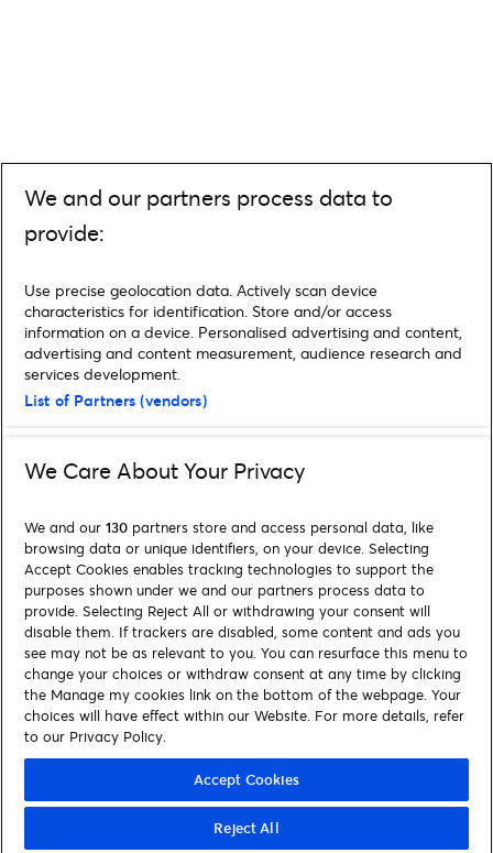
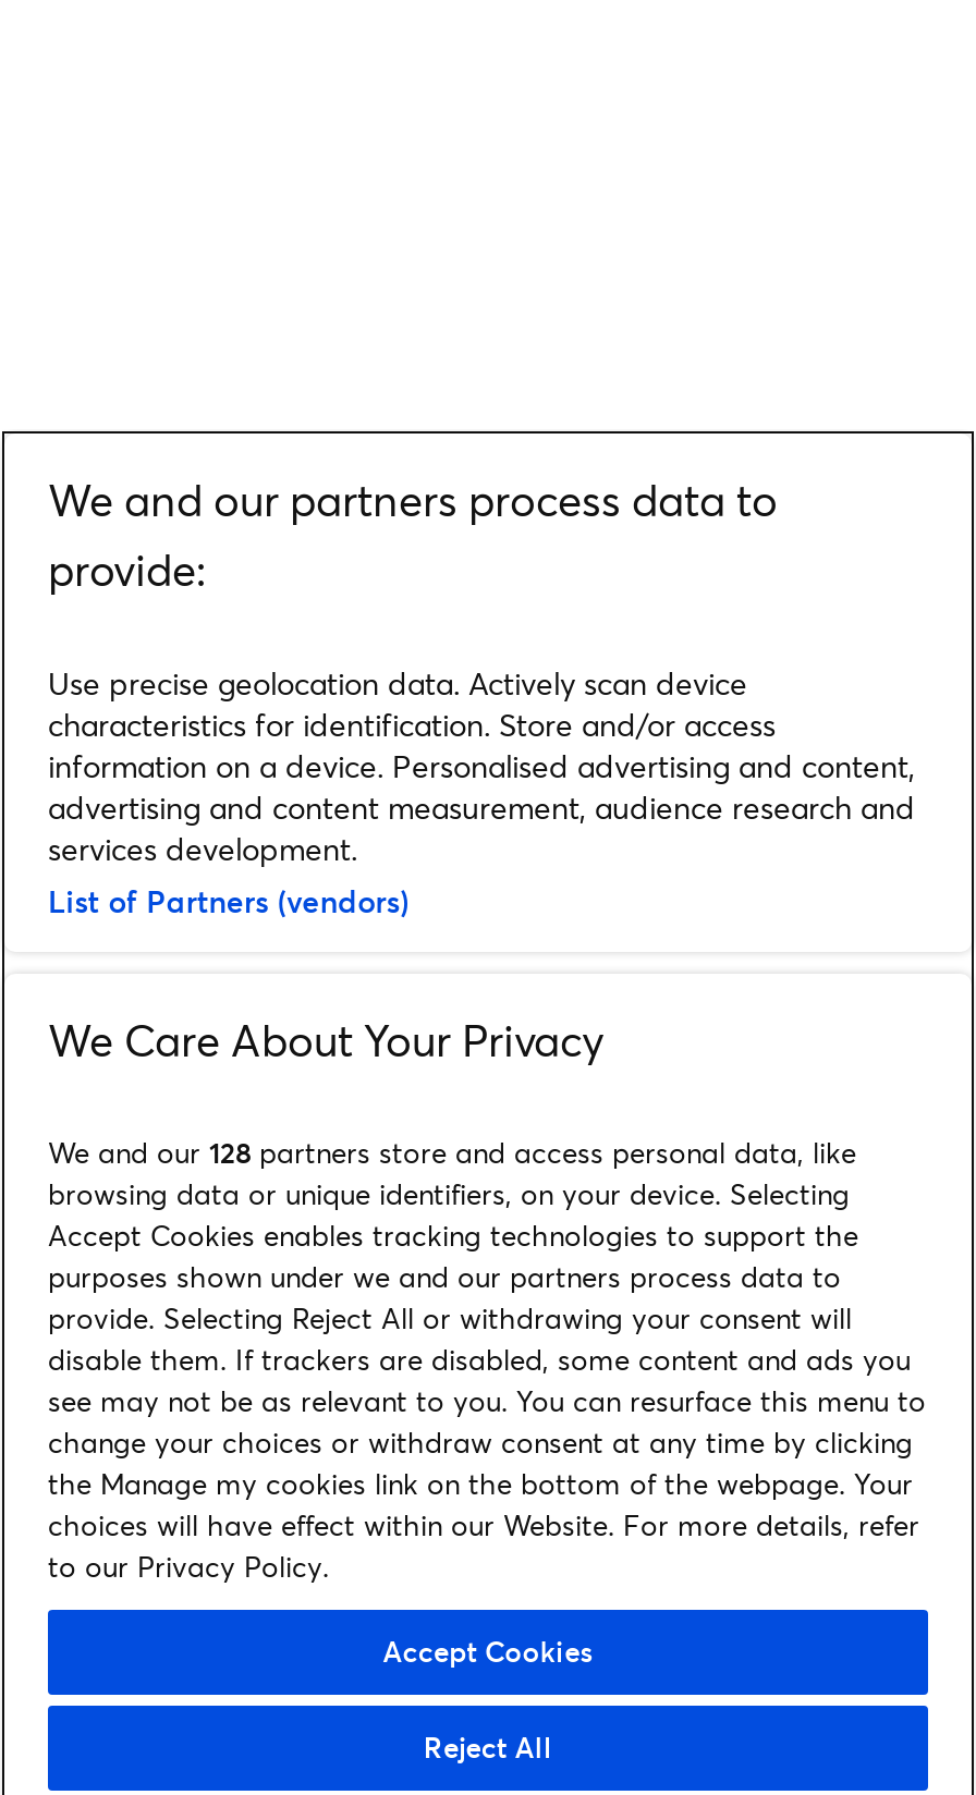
- We and our 130 partners store and access personal data, like
+ We and our 128 partners store and access personal data, like
